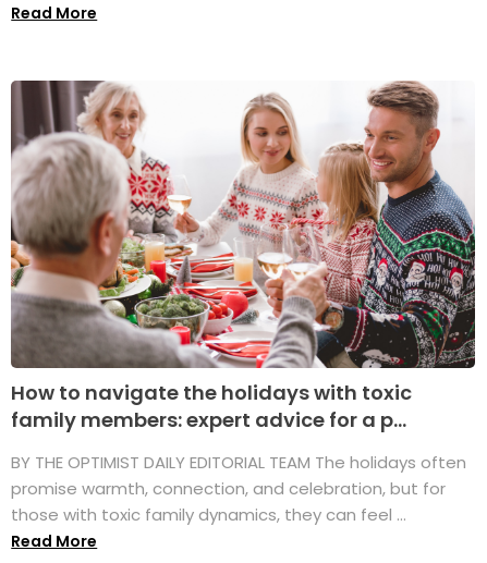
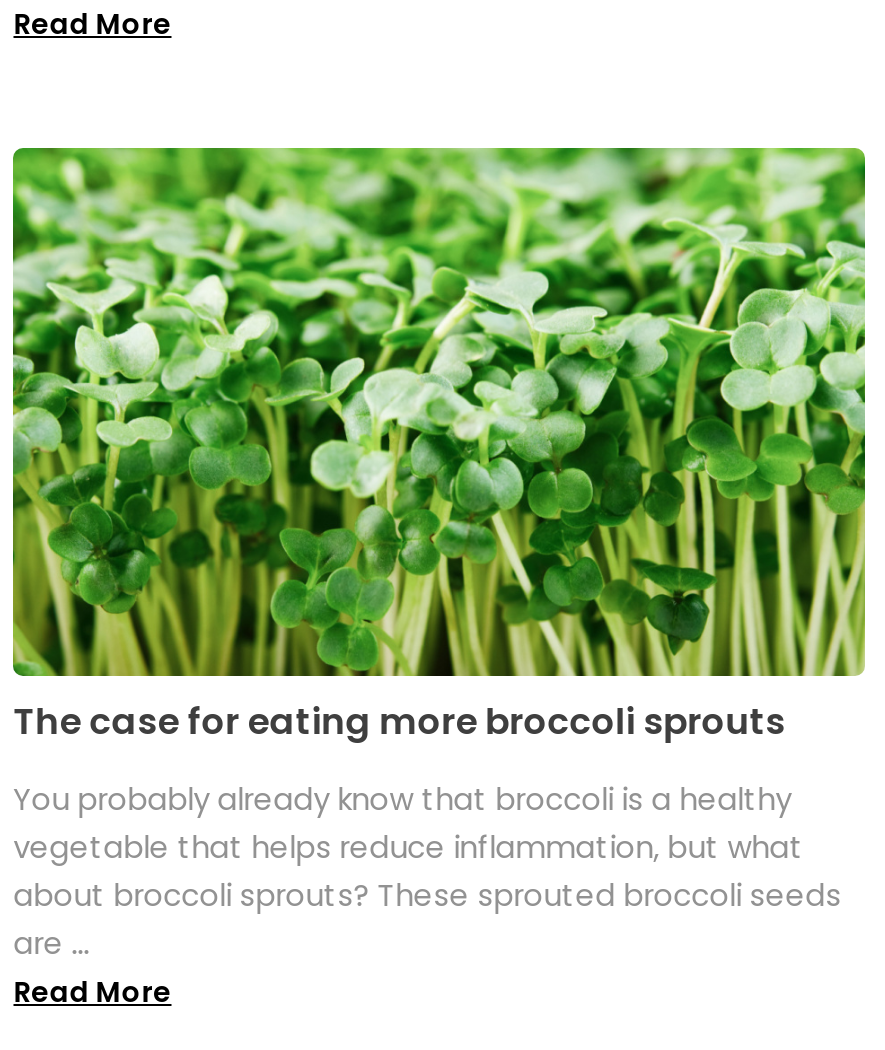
- [image]
- How to navigate the holidays with toxic
- family members: expert advice for a p...
+ [image]
+ The case for eating more broccoli sprouts

- BY THE OPTIMIST DAILY EDITORIAL TEAM The holidays often
- promise warmth, connection, and celebration, but for
- those with toxic family dynamics, they can feel ...
+ You probably already know that broccoli is a healthy
+ vegetable that helps reduce inflammation, but what
+ about broccoli sprouts? These sprouted broccoli seeds
+ are ...
